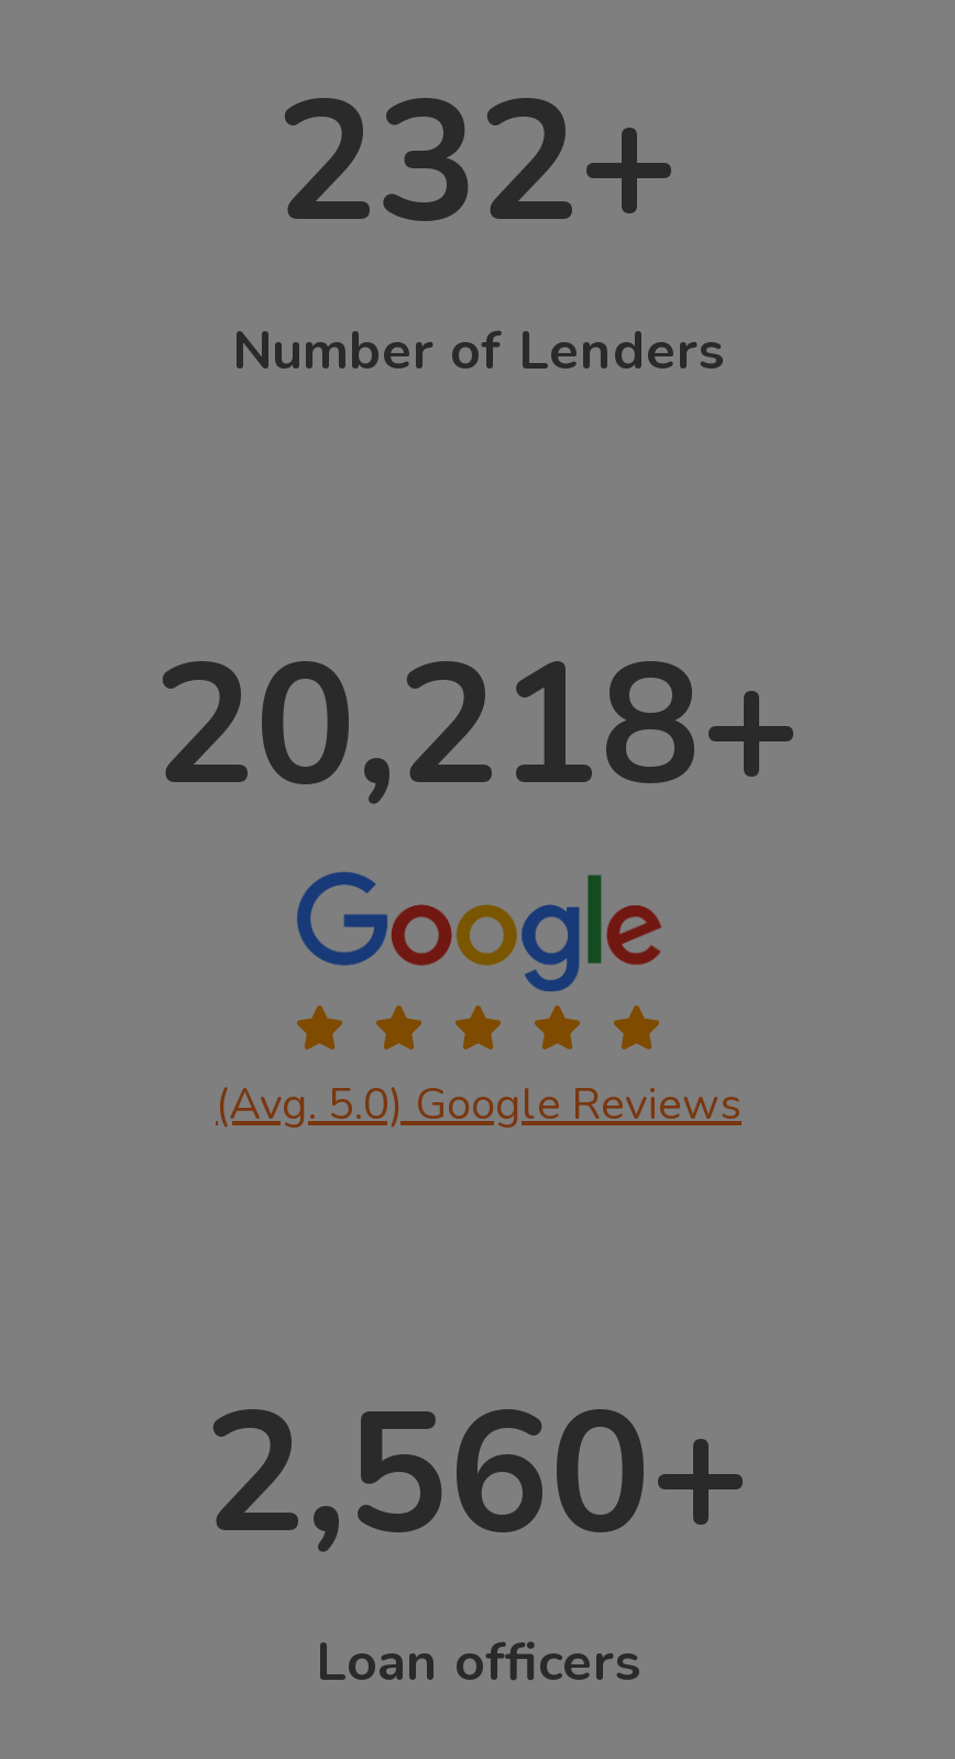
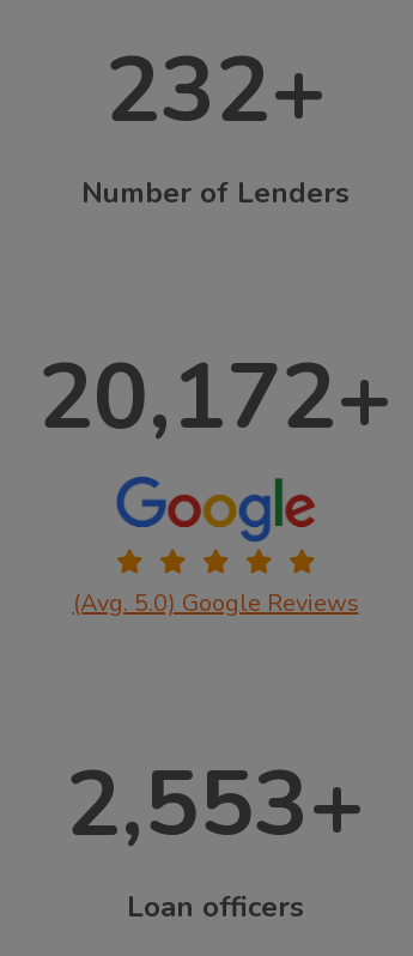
- 20,218+
+ 20,172+

- 2,560+
+ 2,553+
